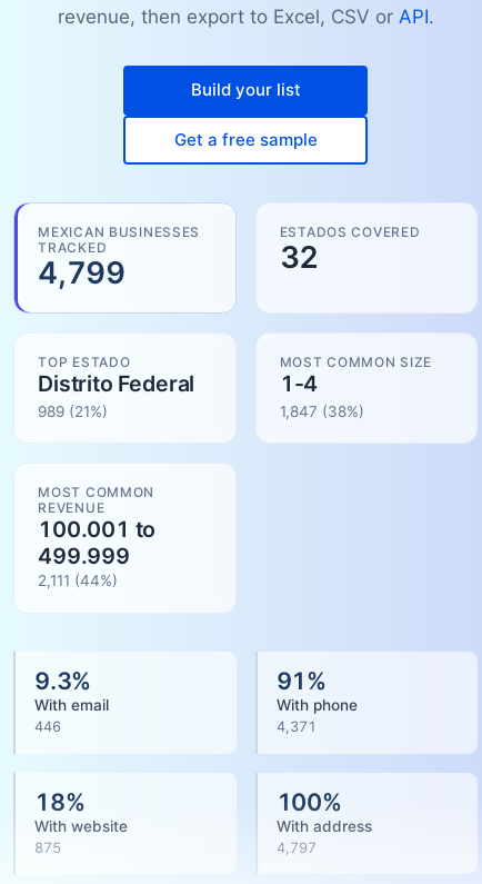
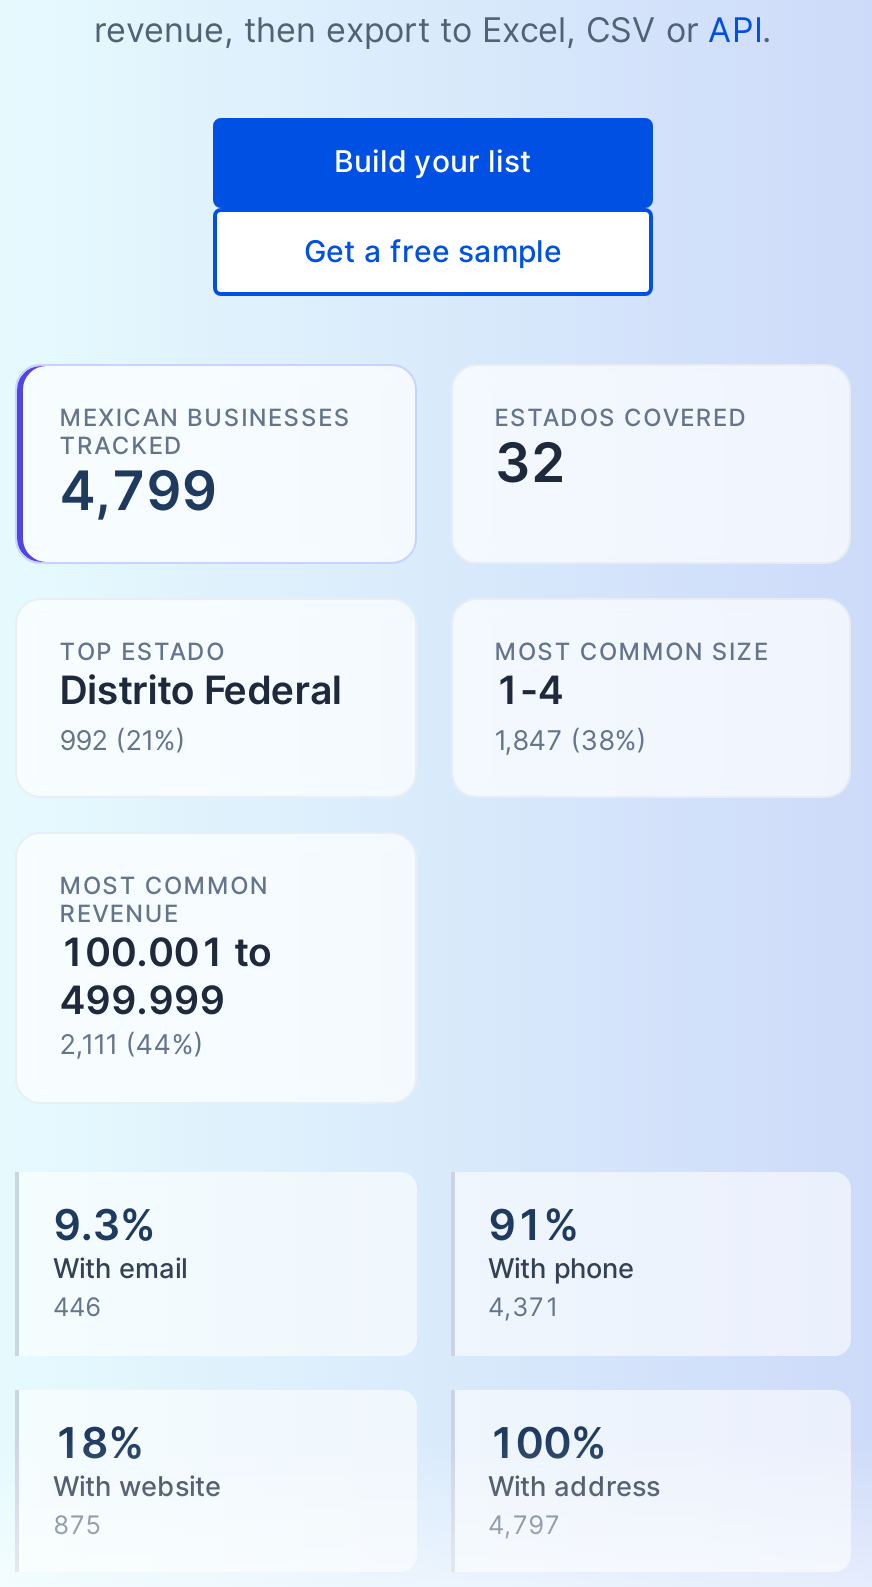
- 989 (21%)
+ 992 (21%)
